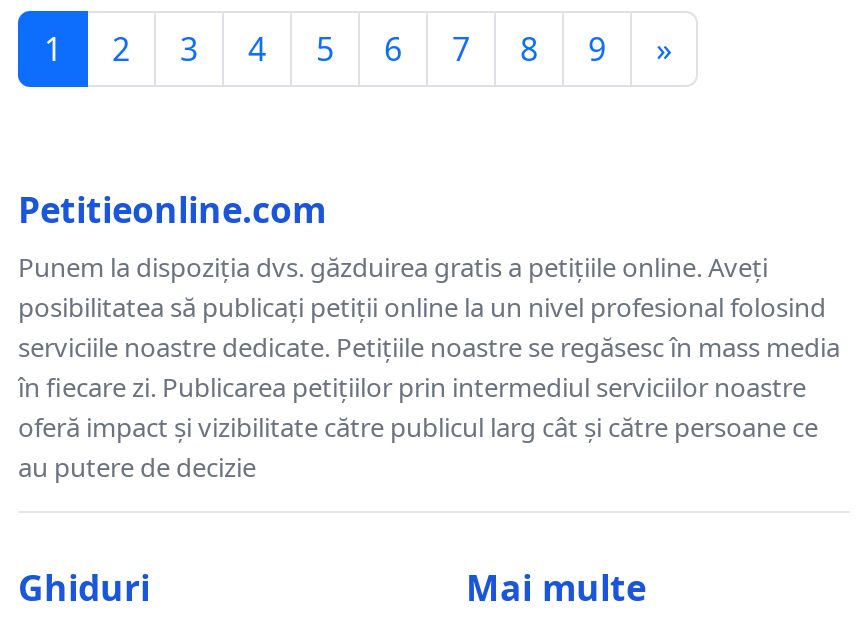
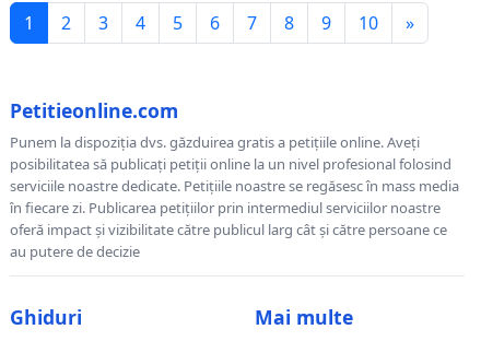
+ 10
